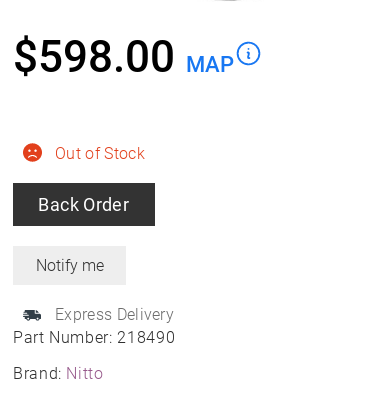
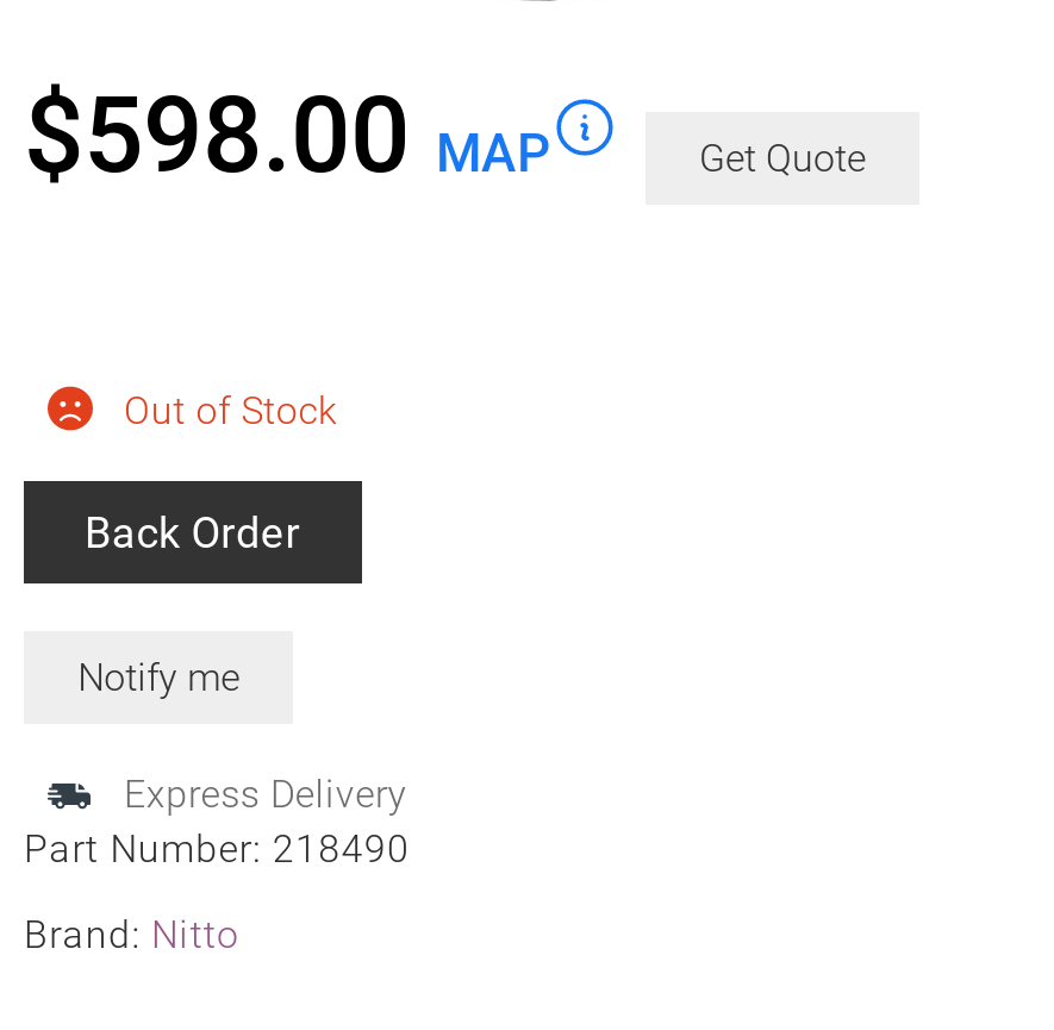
+ Get Quote
